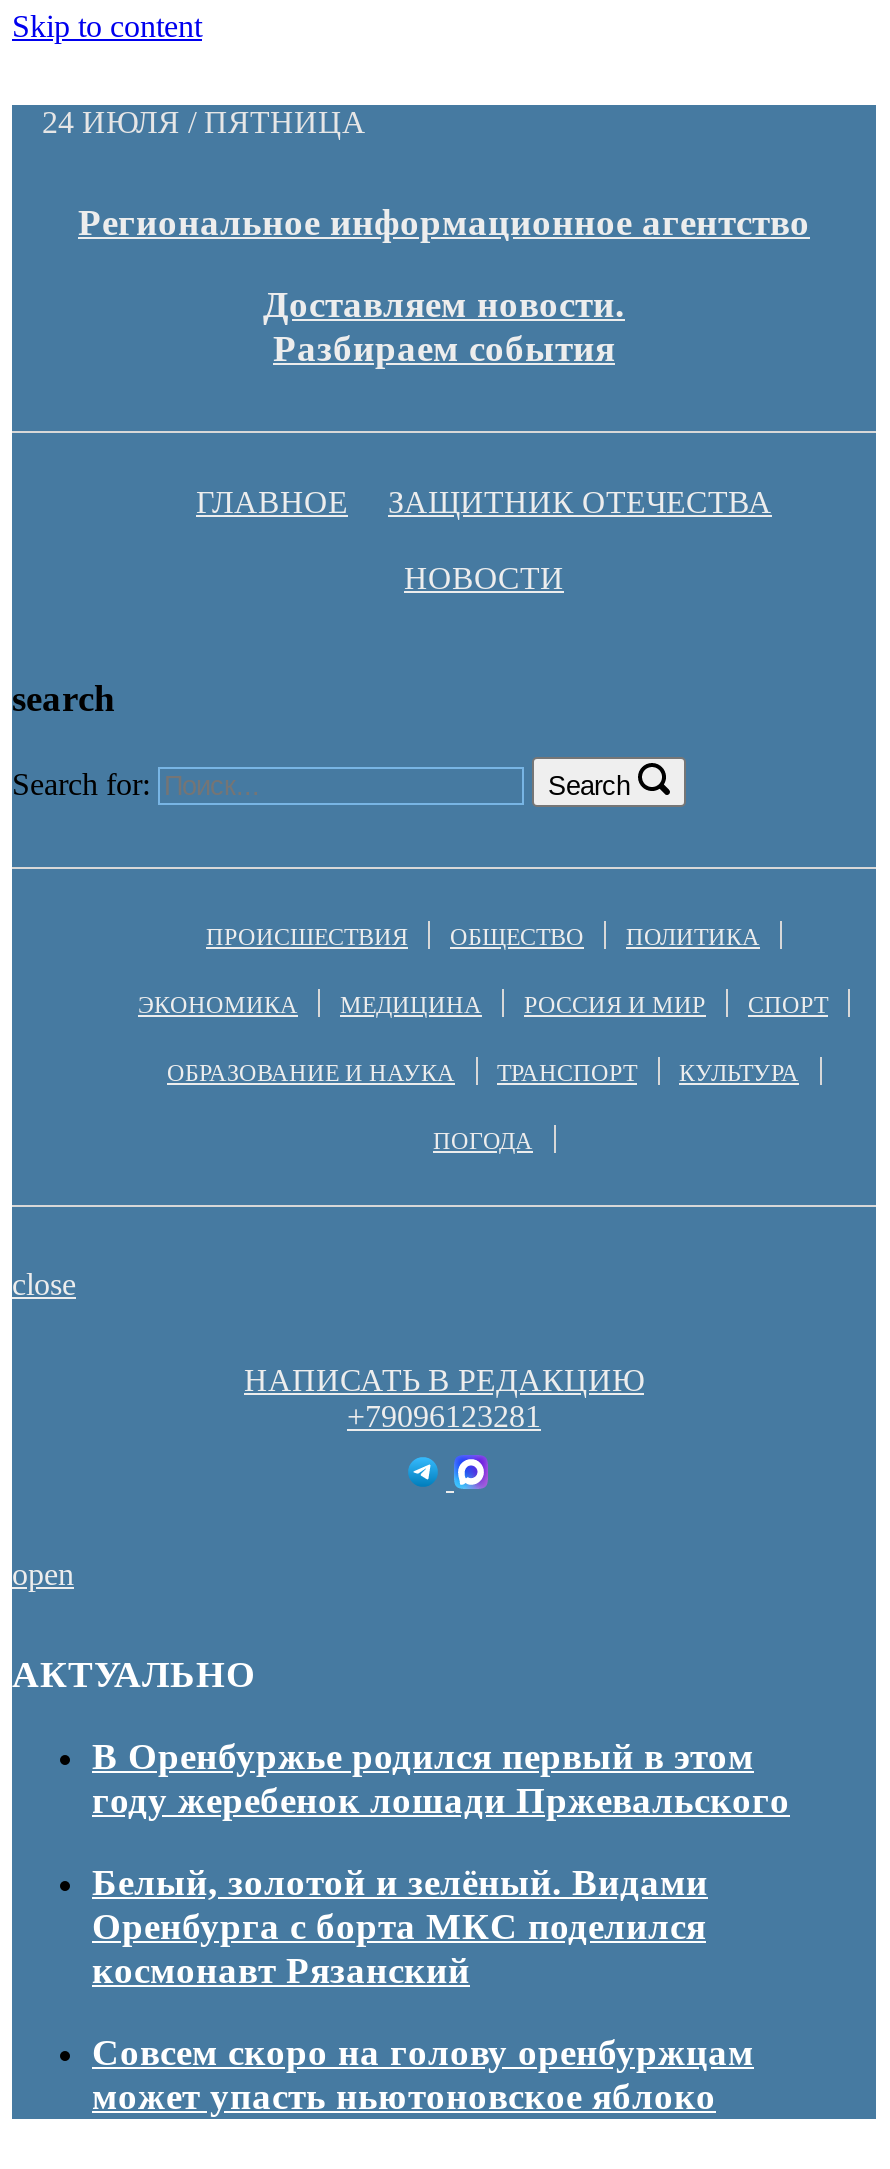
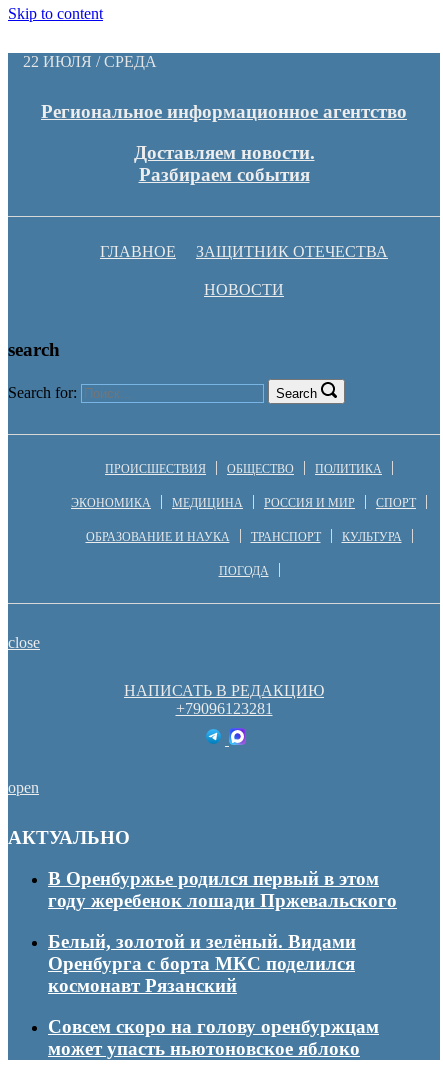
- 24 ИЮЛЯ / ПЯТНИЦА
+ 22 ИЮЛЯ / СРЕДА
